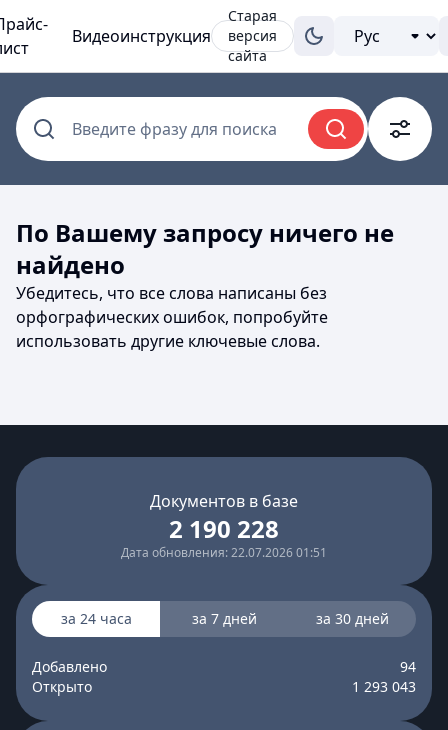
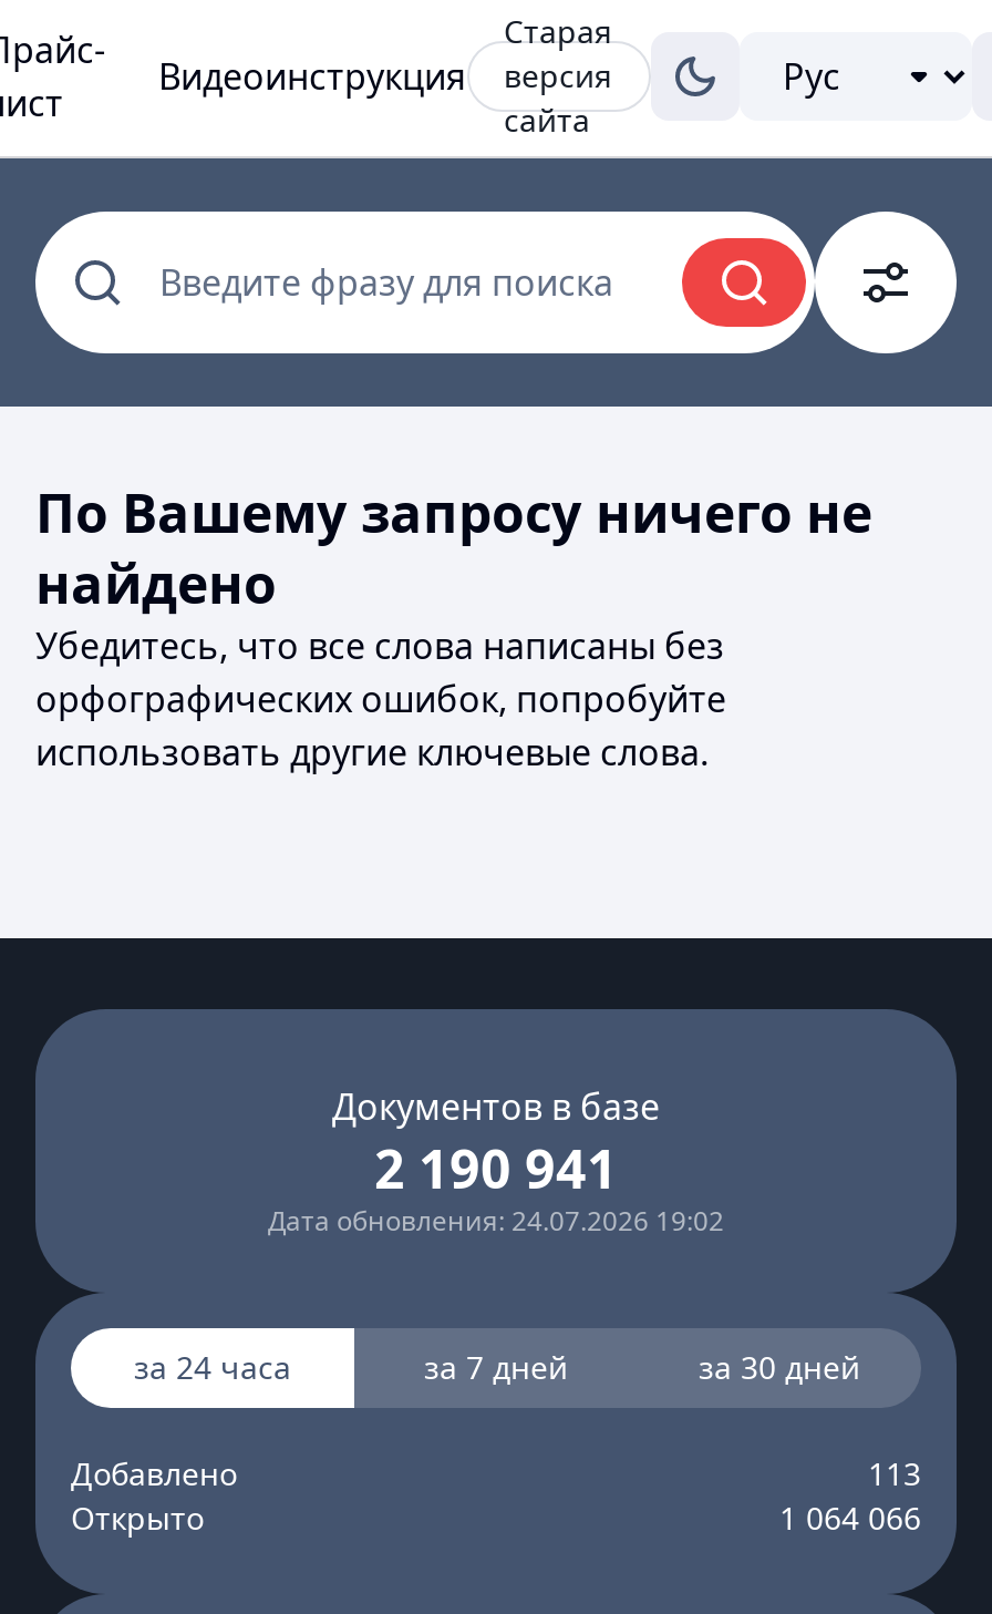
- 2 190 228
+ 2 190 941

- Дата обновления: 22.07.2026 01:51
+ Дата обновления: 24.07.2026 19:02

- 94
+ 113

- 1 293 043
+ 1 064 066
